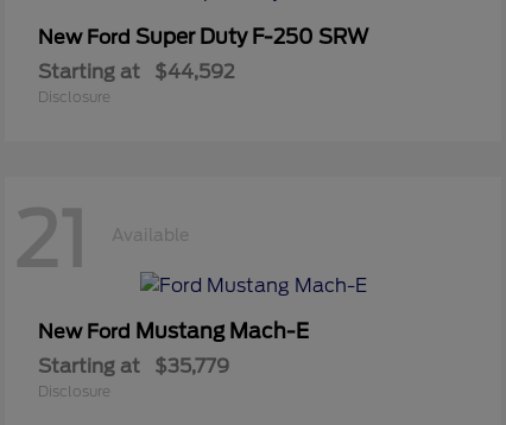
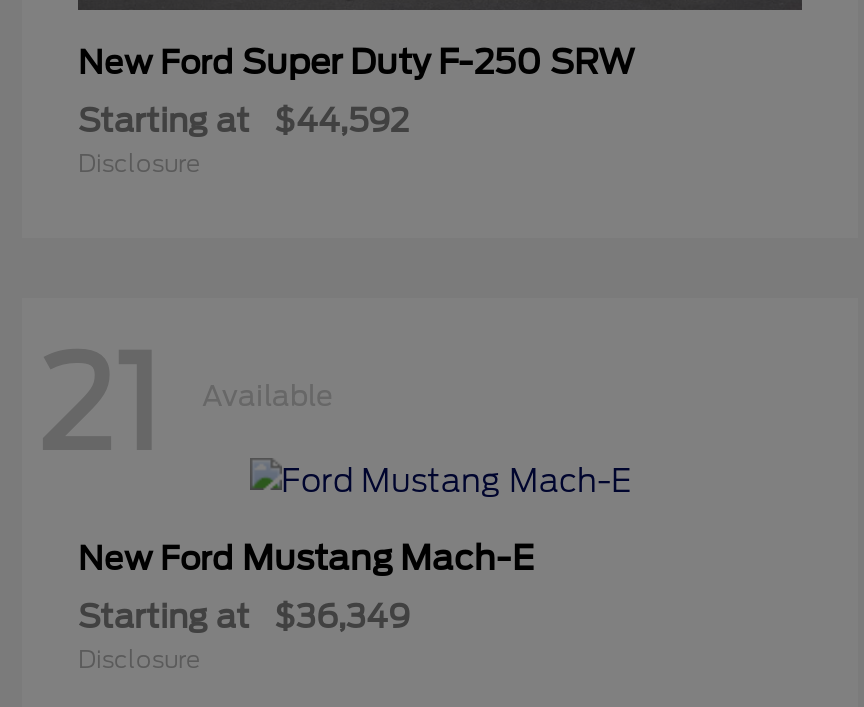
- Starting at $35,779
+ Starting at $36,349
